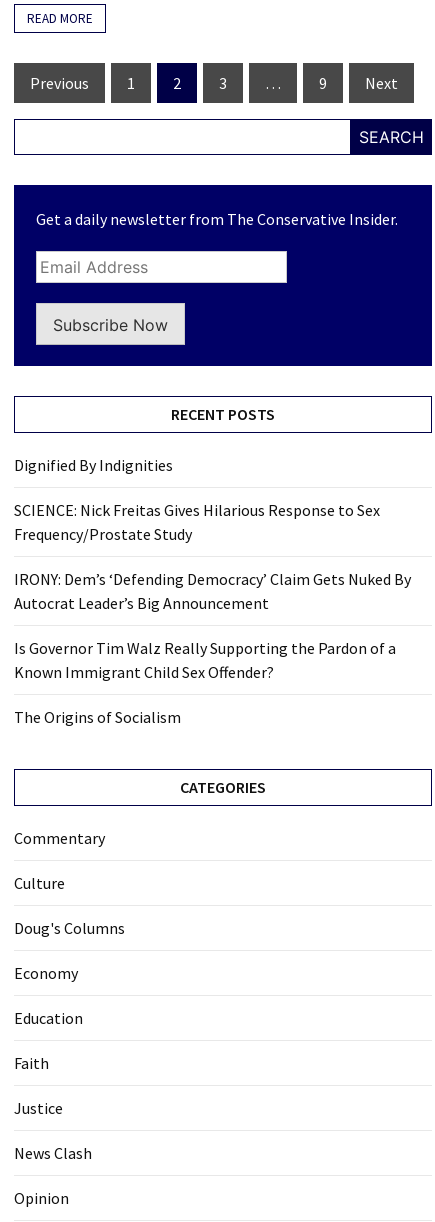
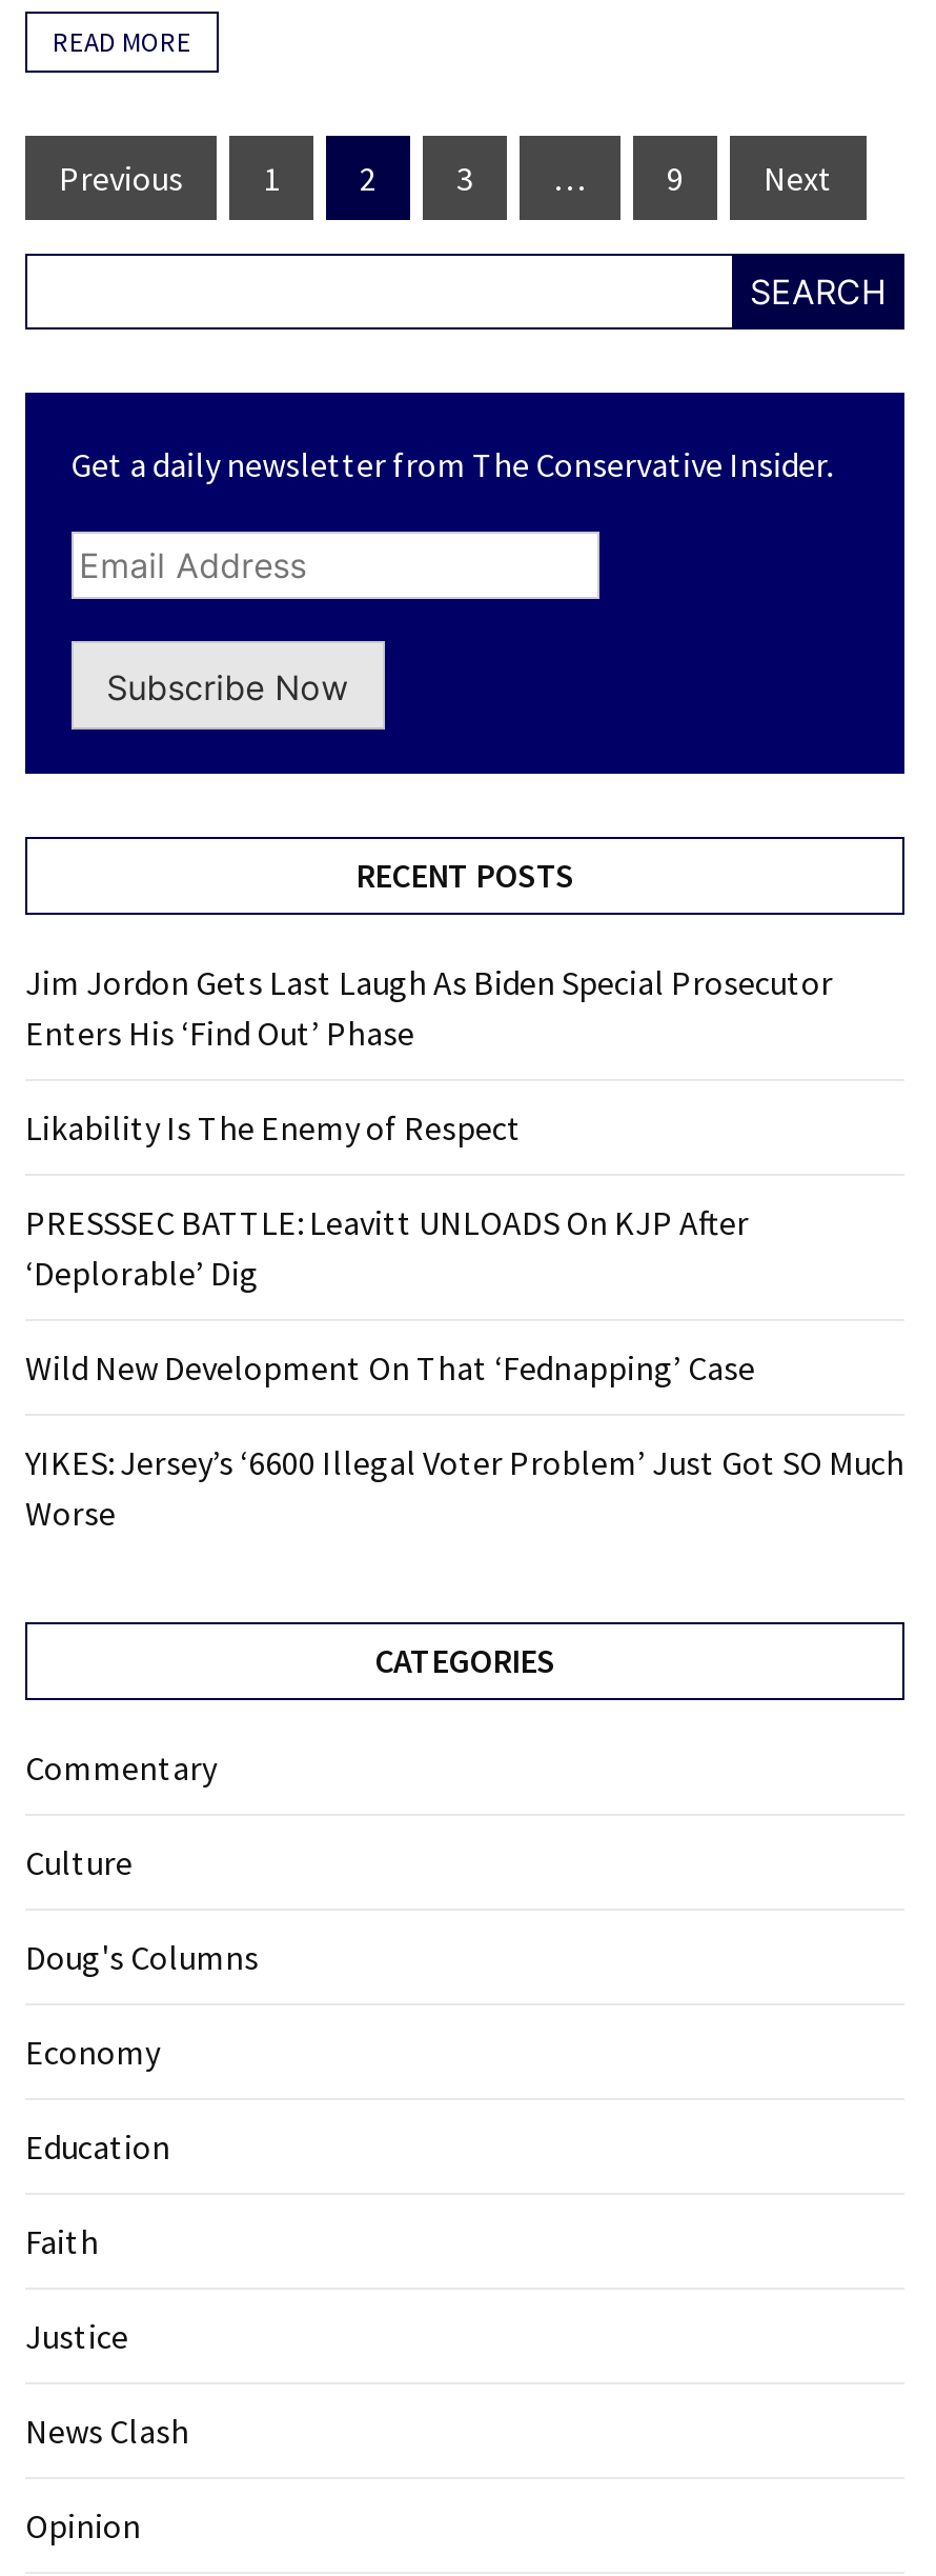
- Dignified By Indignities
+ Jim Jordon Gets Last Laugh As Biden Special Prosecutor
+ Enters His ‘Find Out’ Phase

- SCIENCE: Nick Freitas Gives Hilarious Response to Sex
- Frequency/Prostate Study
+ Likability Is The Enemy of Respect

- IRONY: Dem’s ‘Defending Democracy’ Claim Gets Nuked By
- Autocrat Leader’s Big Announcement
+ PRESSSEC BATTLE: Leavitt UNLOADS On KJP After
+ ‘Deplorable’ Dig

- Is Governor Tim Walz Really Supporting the Pardon of a
- Known Immigrant Child Sex Offender?
+ Wild New Development On That ‘Fednapping’ Case

- The Origins of Socialism
+ YIKES: Jersey’s ‘6600 Illegal Voter Problem’ Just Got SO Much
+ Worse
